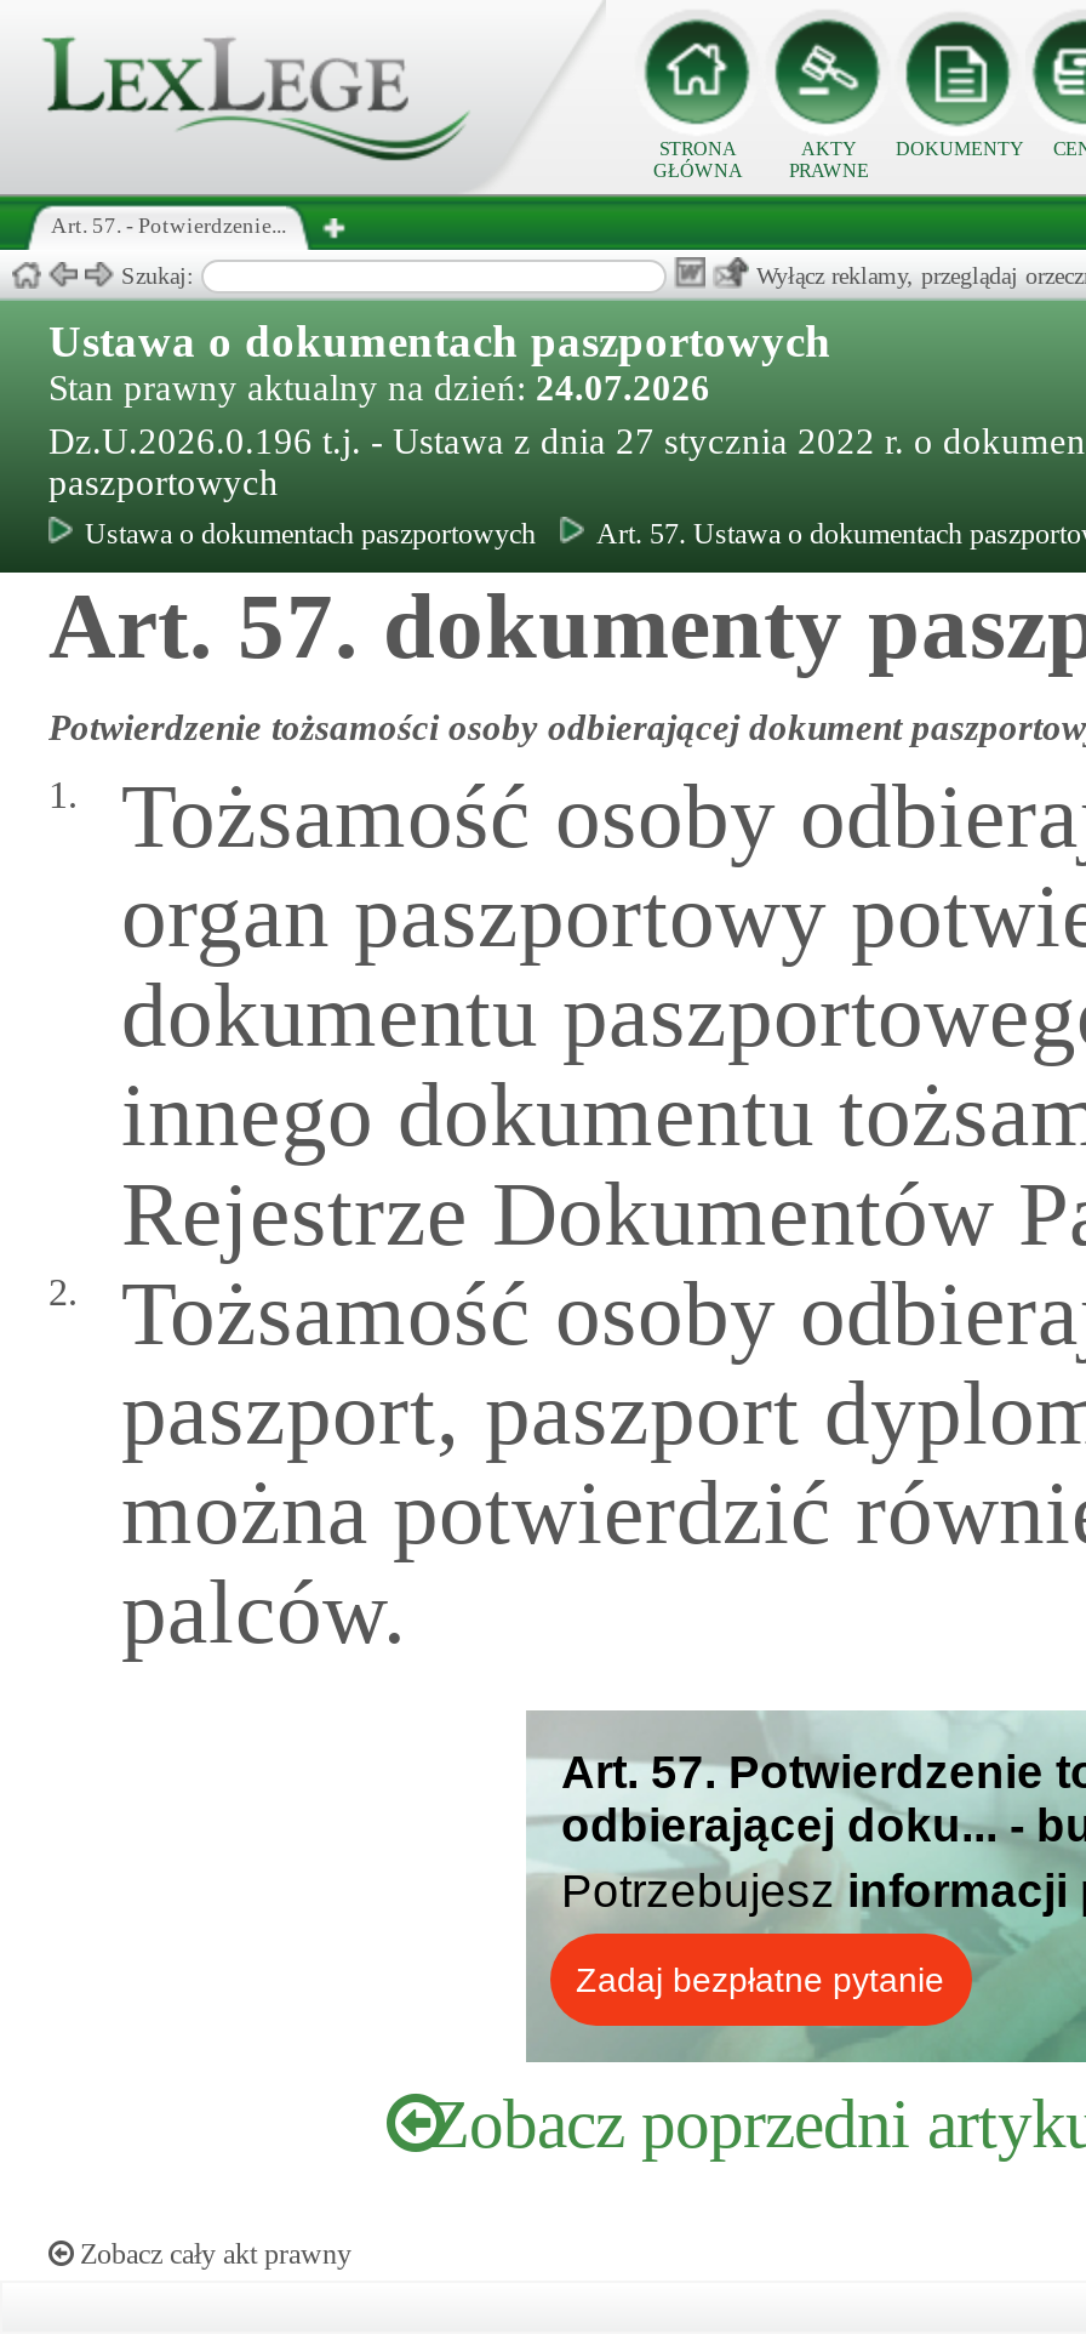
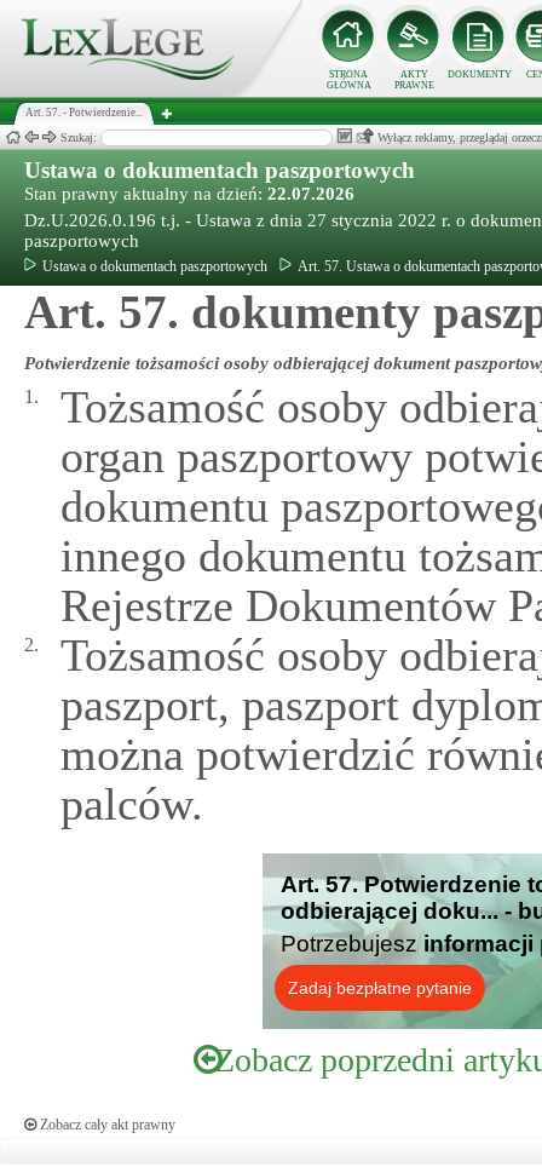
- Stan prawny aktualny na dzień: 24.07.2026
+ Stan prawny aktualny na dzień: 22.07.2026
